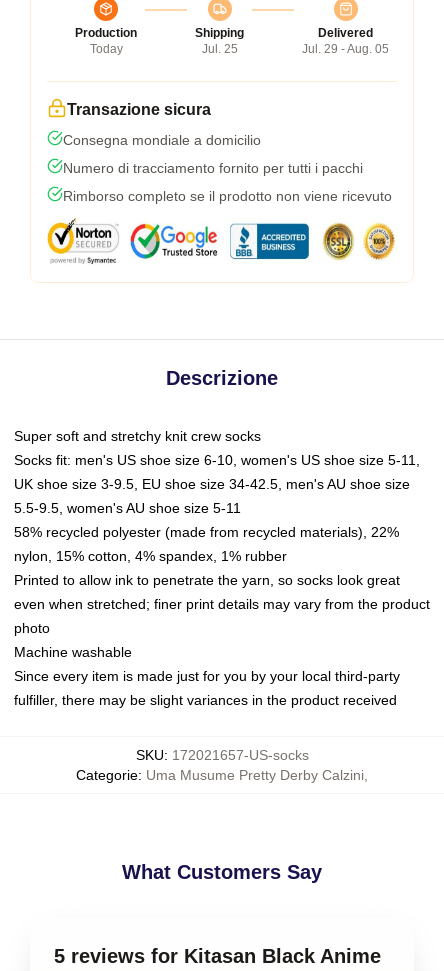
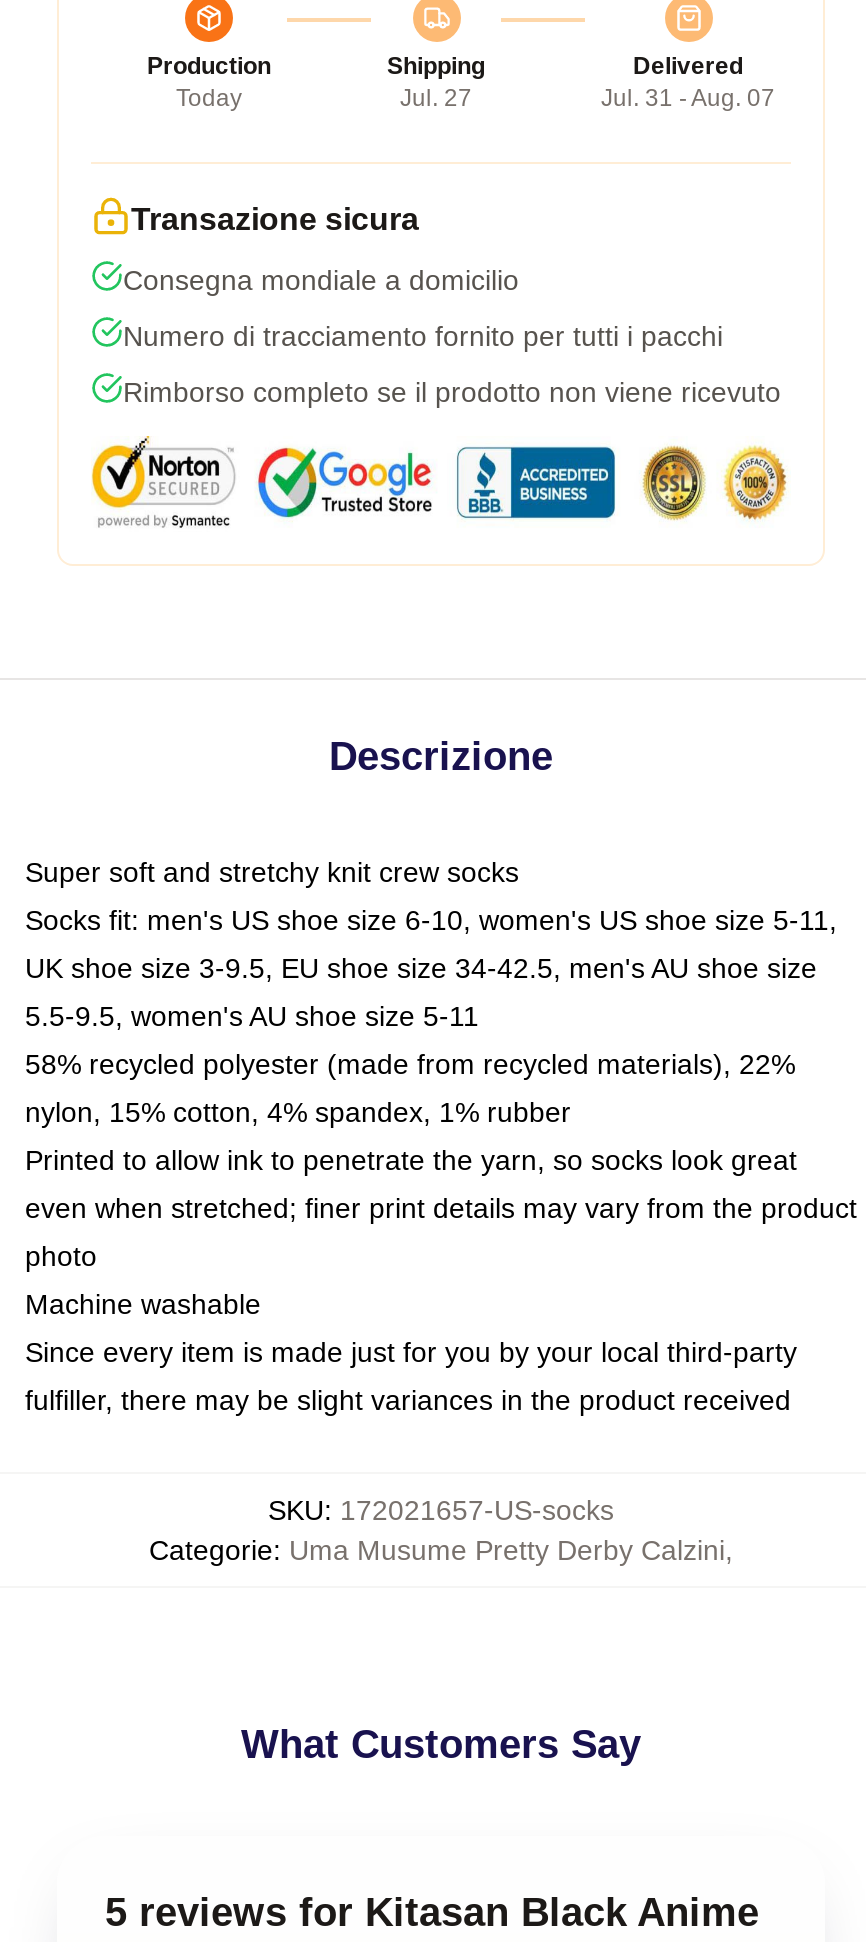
- Jul. 25
+ Jul. 27

- Jul. 29 - Aug. 05
+ Jul. 31 - Aug. 07
